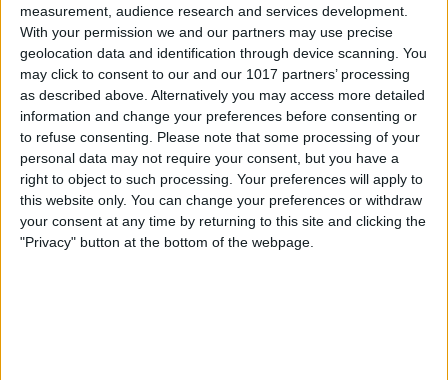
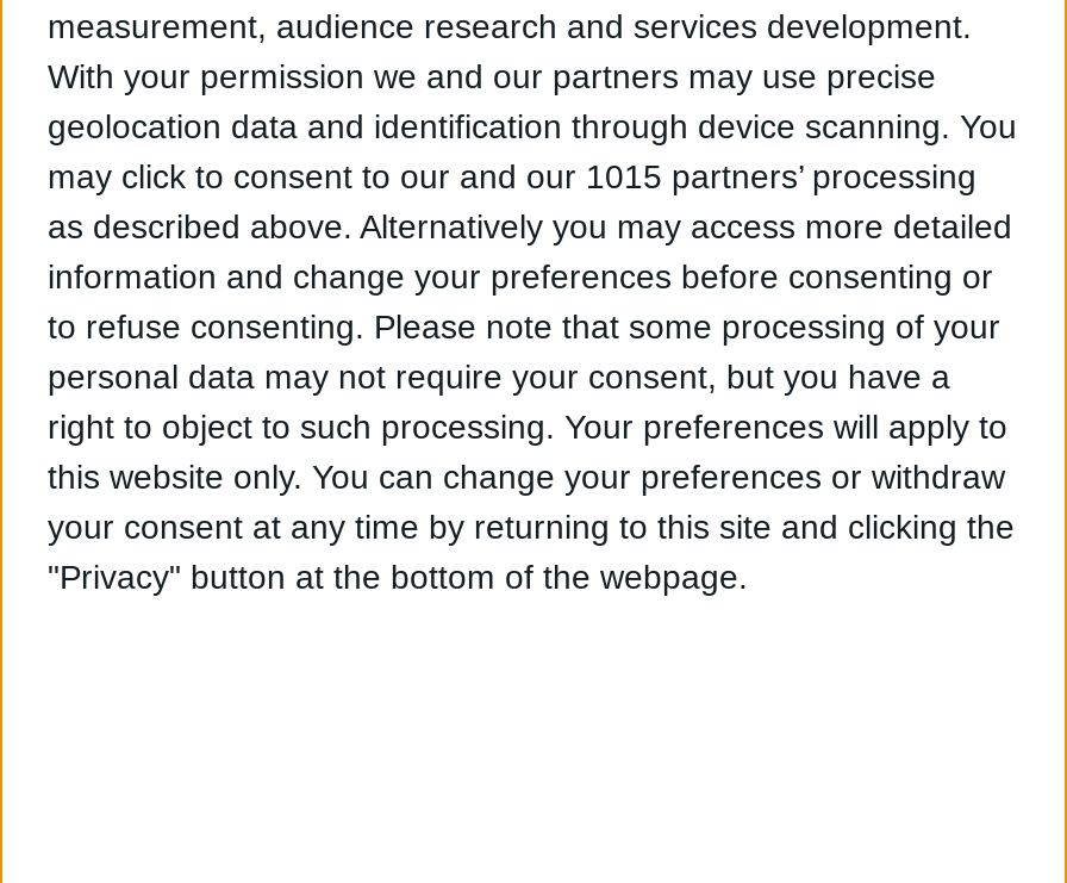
- may click to consent to our and our 1017 partners’ processing
+ may click to consent to our and our 1015 partners’ processing
